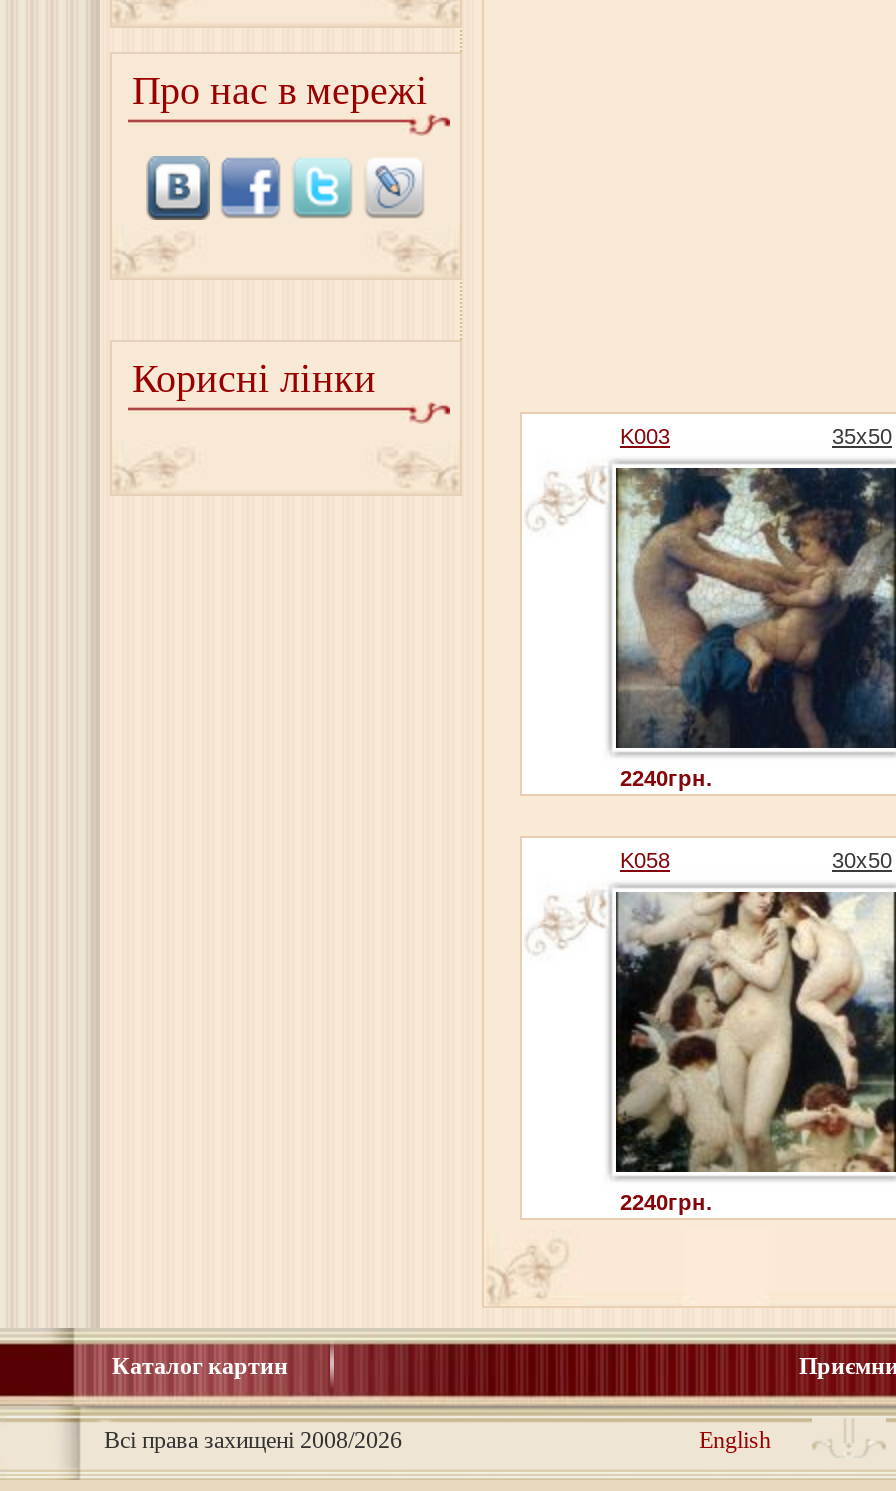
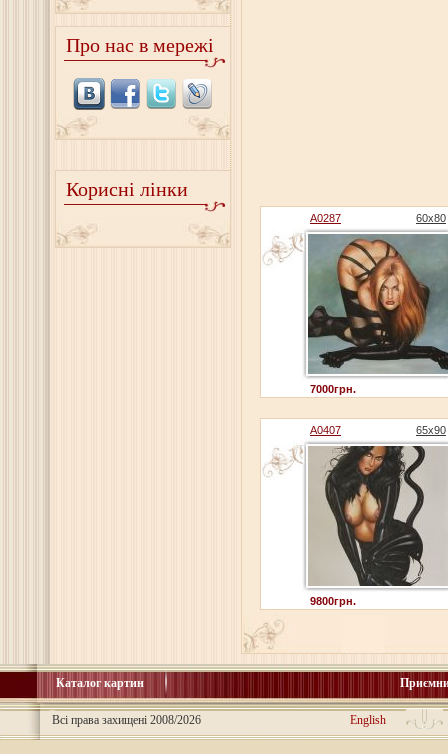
- K003
- 35x50
+ A0287
+ 60x80

- [image]
- 2240грн.
+ [image]
+ 7000грн.

- K058
- 30x50
+ A0407
+ 65x90

- [image]
- 2240грн.
+ [image]
+ 9800грн.
